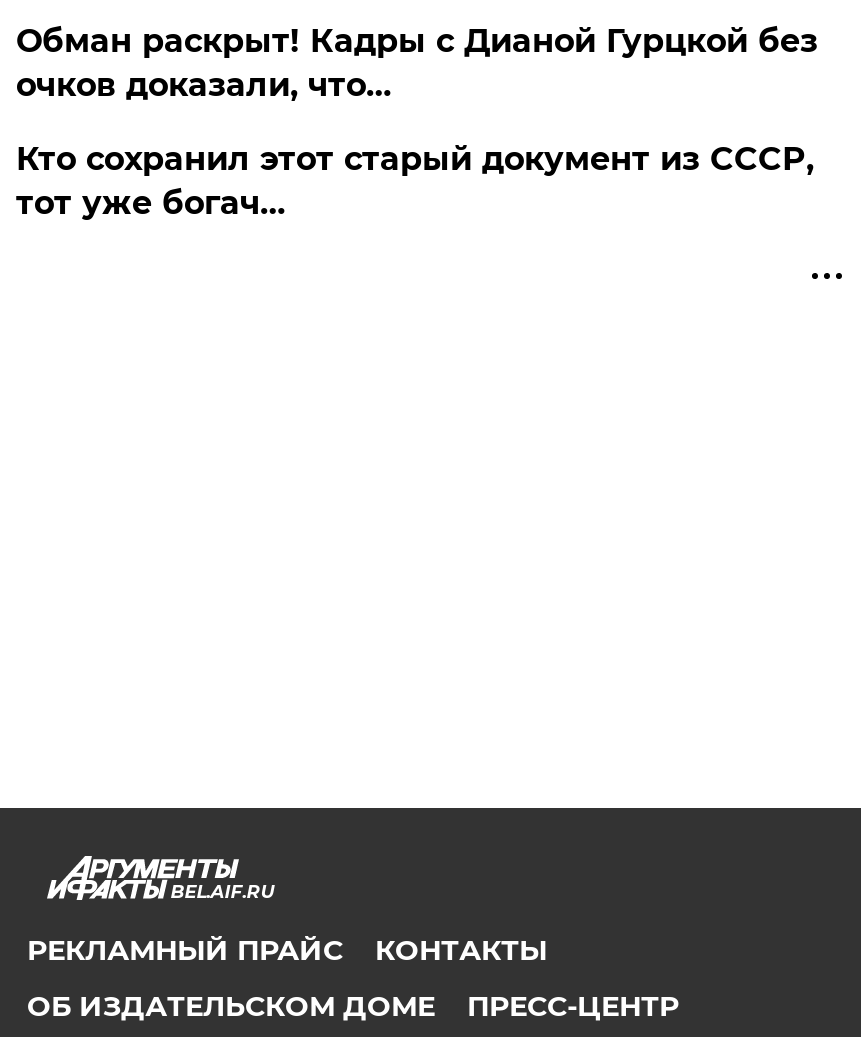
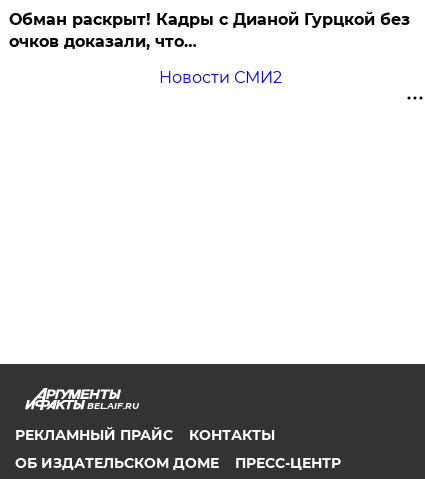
- Кто сохранил этот старый документ из СССР,
- тот уже богач…
+ Новости СМИ2
